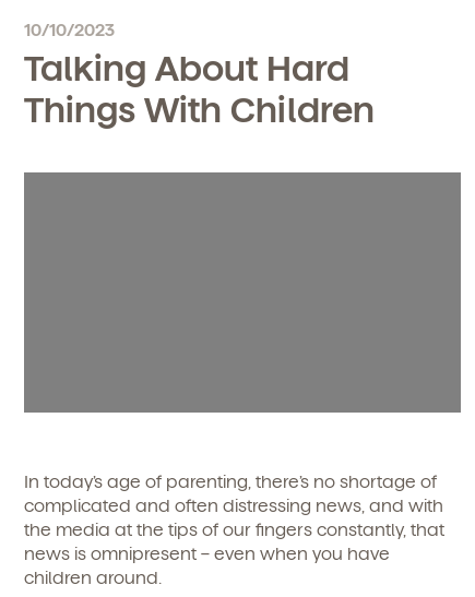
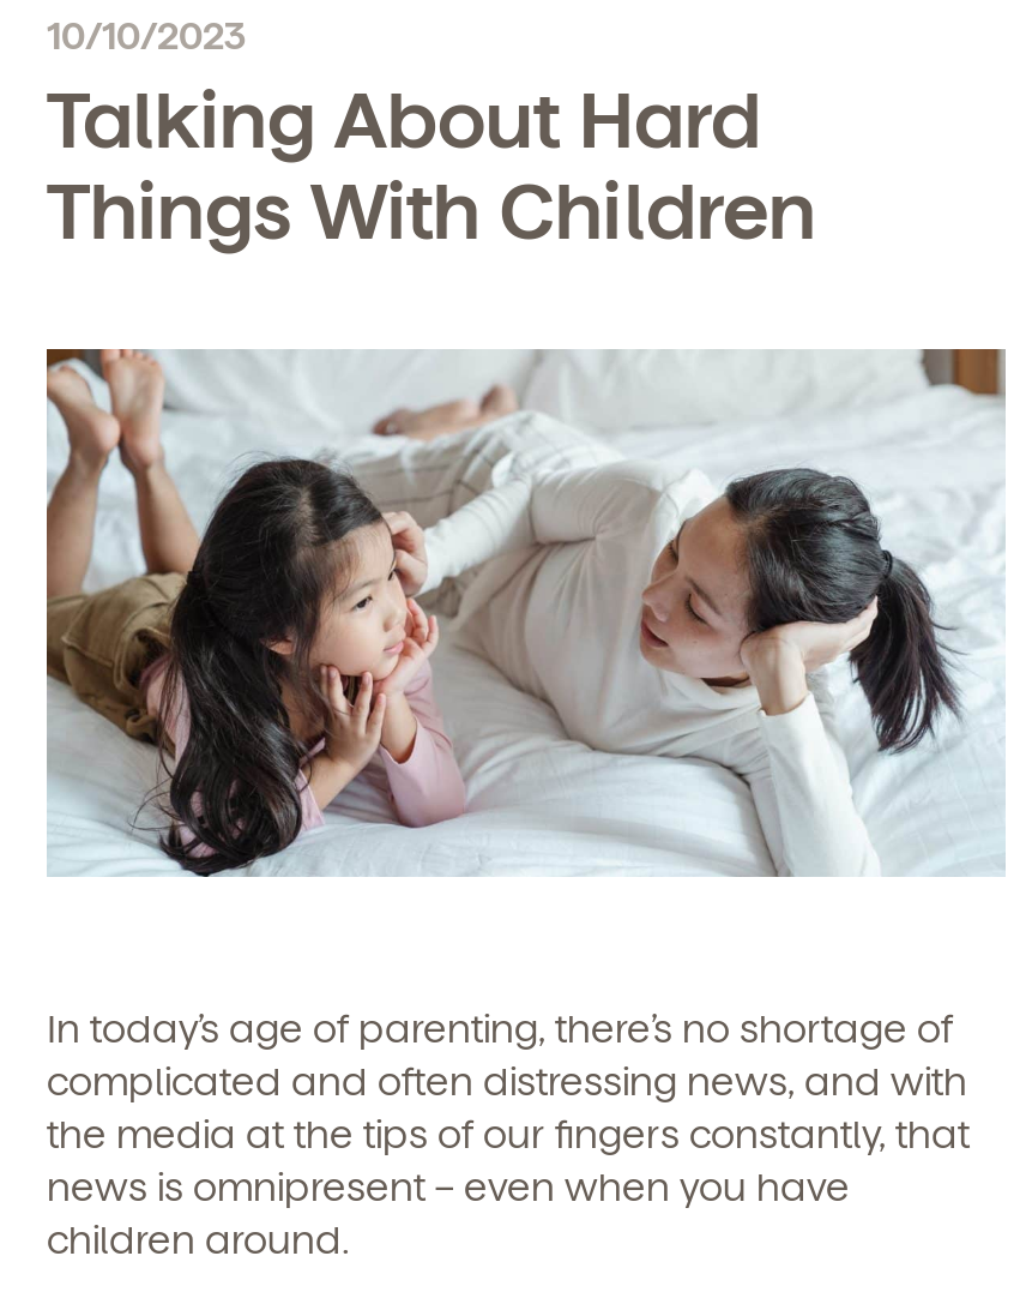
+ [image]
